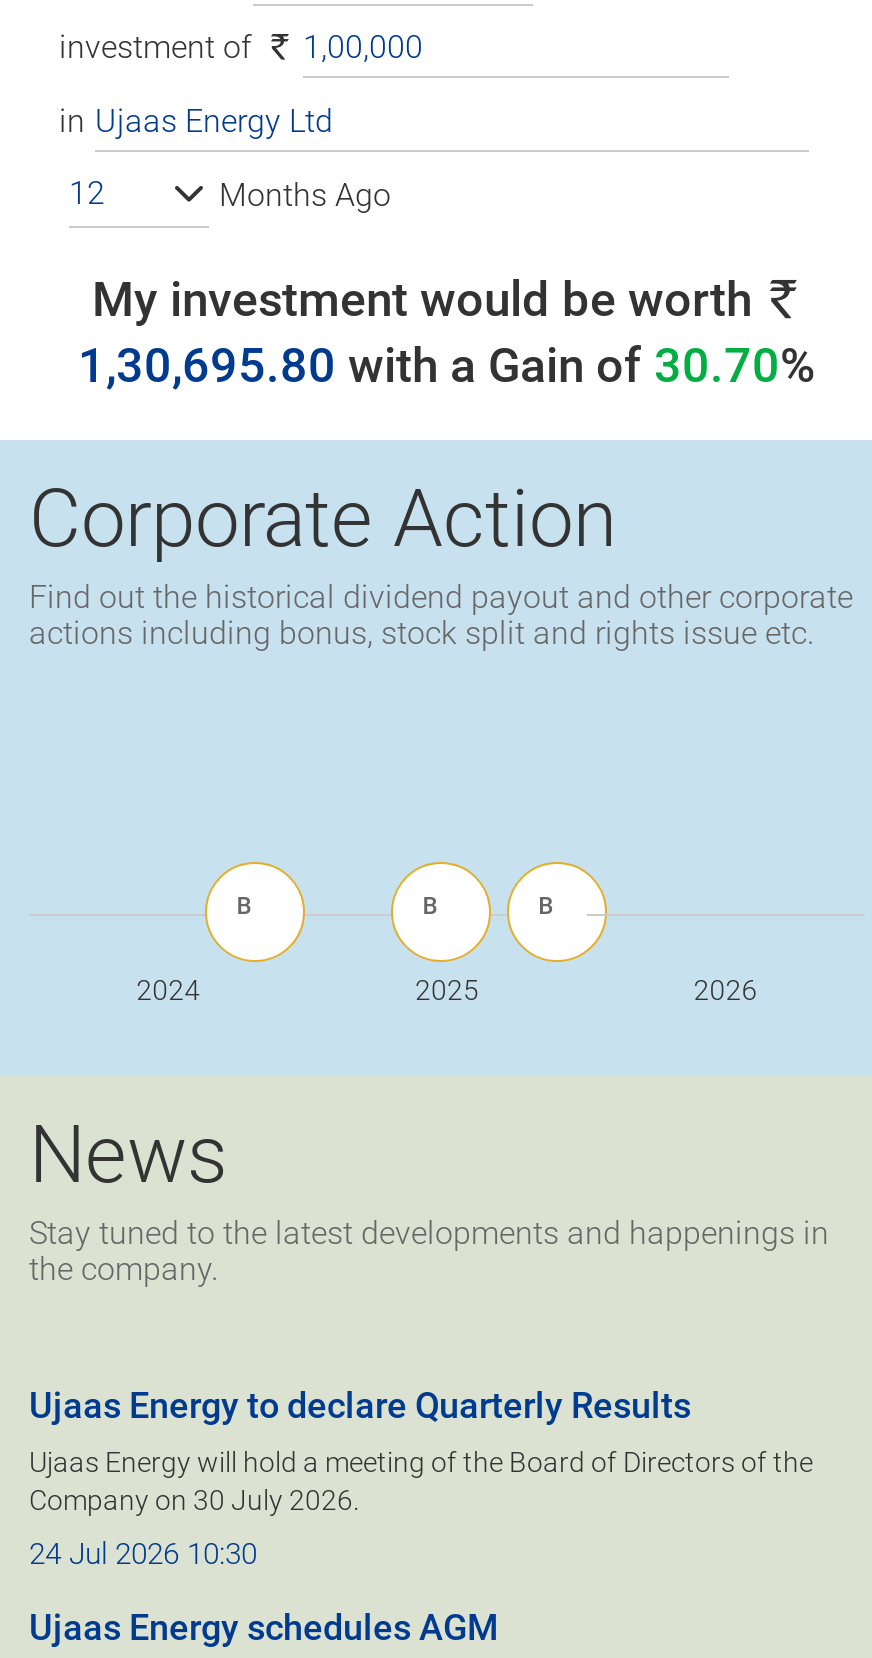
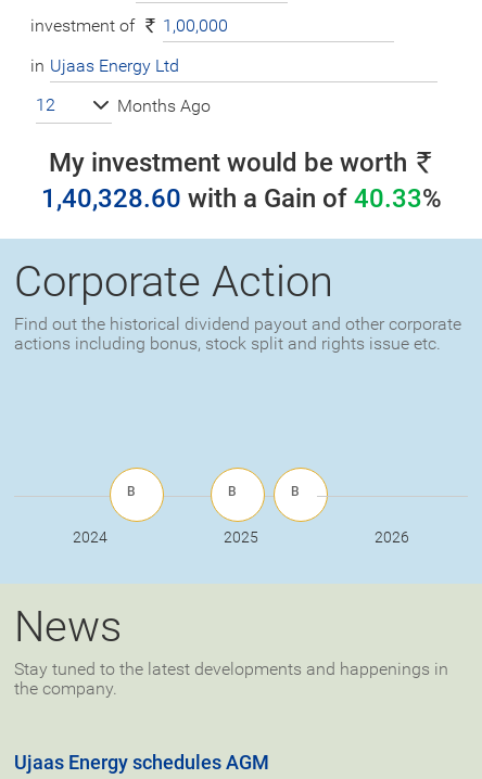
- 1,30,695.80 with a Gain of 30.70%
+ 1,40,328.60 with a Gain of 40.33%

- Ujaas Energy to declare Quarterly Results
- Ujaas Energy will hold a meeting of the Board of Directors of the
- Company on 30 July 2026.
- 24 Jul 2026 10:30
